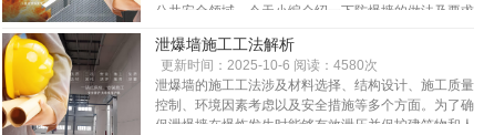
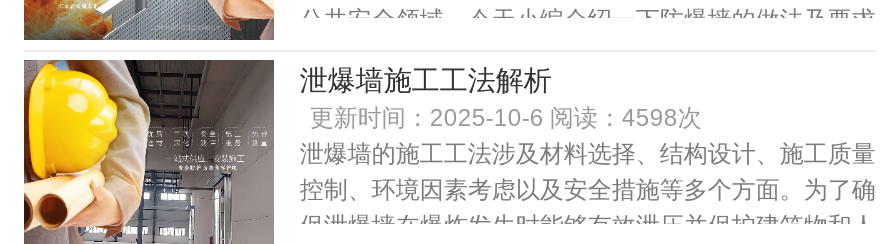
- 更新时间：2025-10-6 阅读：4580次
+ 更新时间：2025-10-6 阅读：4598次
